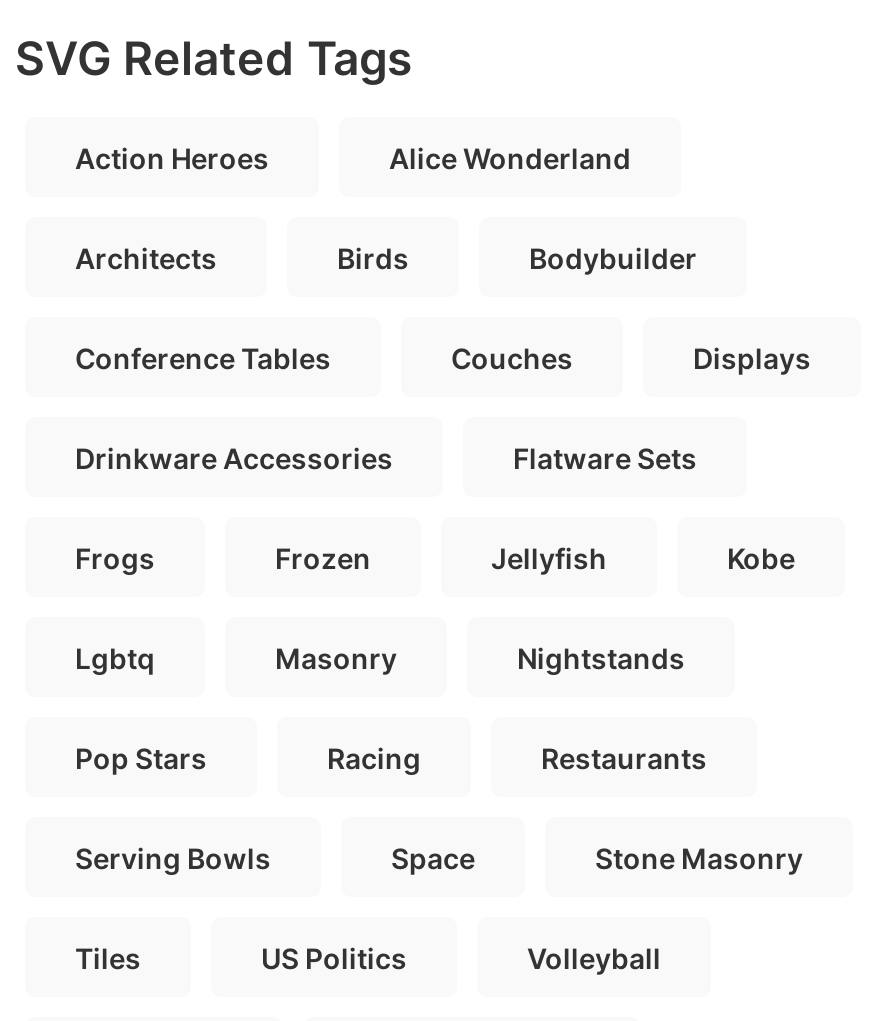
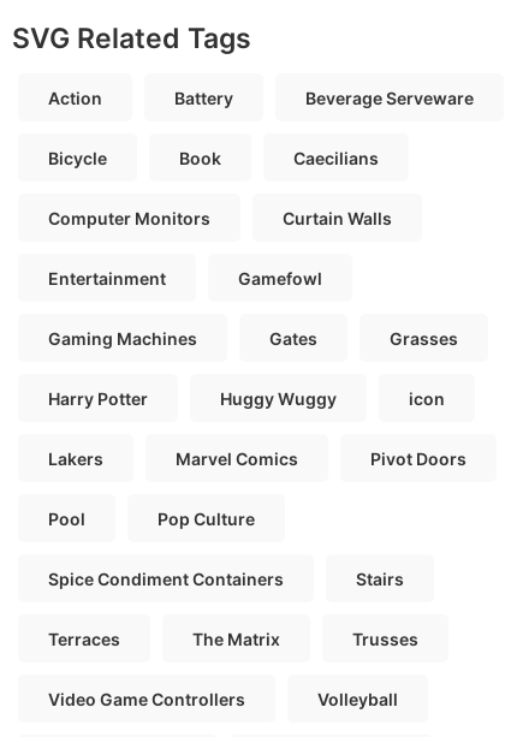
- Action Heroes
- Alice Wonderland
- Architects
- Birds
- Bodybuilder
- Conference Tables
- Couches
- Displays
- Drinkware Accessories
- Flatware Sets
- Frogs
- Frozen
- Jellyfish
- Kobe
- Lgbtq
- Masonry
- Nightstands
- Pop Stars
- Racing
- Restaurants
- Serving Bowls
- Space
- Stone Masonry
- Tiles
- US Politics
+ Action
+ Battery
+ Beverage Serveware
+ Bicycle
+ Book
+ Caecilians
+ Computer Monitors
+ Curtain Walls
+ Entertainment
+ Gamefowl
+ Gaming Machines
+ Gates
+ Grasses
+ Harry Potter
+ Huggy Wuggy
+ icon
+ Lakers
+ Marvel Comics
+ Pivot Doors
+ Pool
+ Pop Culture
+ Spice Condiment Containers
+ Stairs
+ Terraces
+ The Matrix
+ Trusses
+ Video Game Controllers
